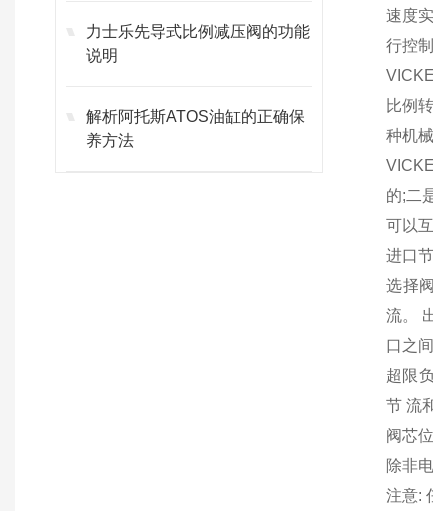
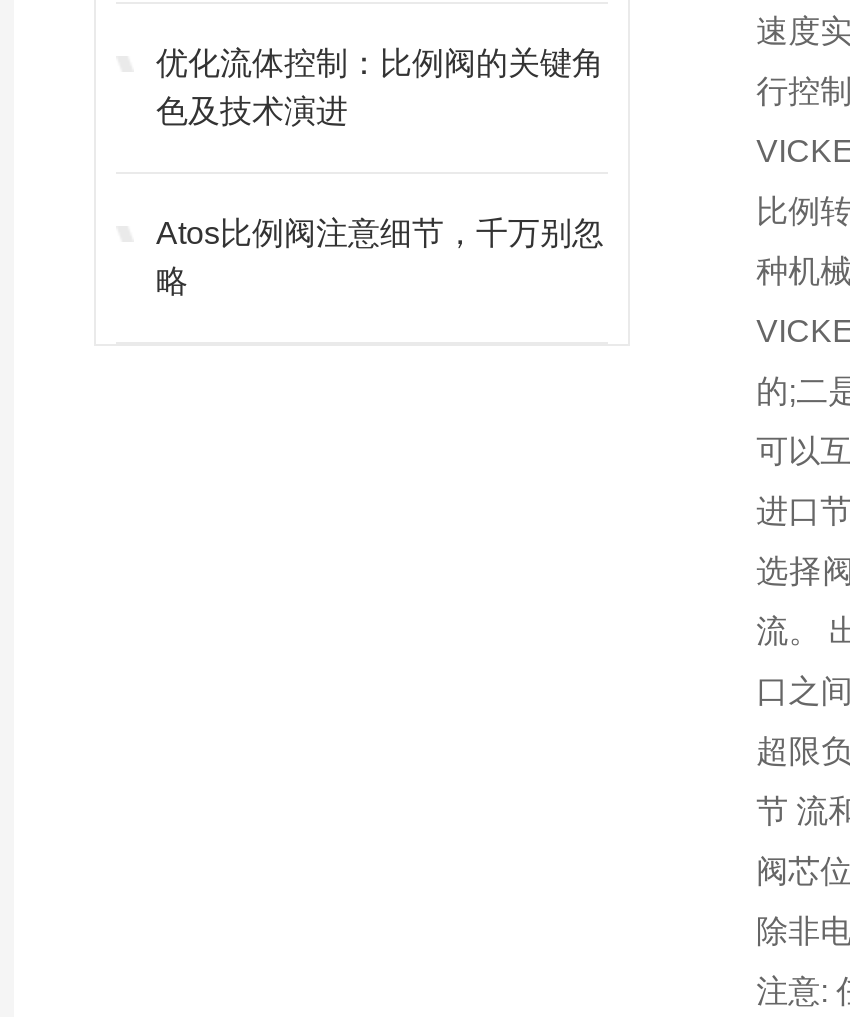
- 力士乐先导式比例减压阀的功能
- 说明
+ 优化流体控制：比例阀的关键角
+ 色及技术演进

- 解析阿托斯ATOS油缸的正确保
- 养方法
+ Atos比例阀注意细节，千万别忽
+ 略
